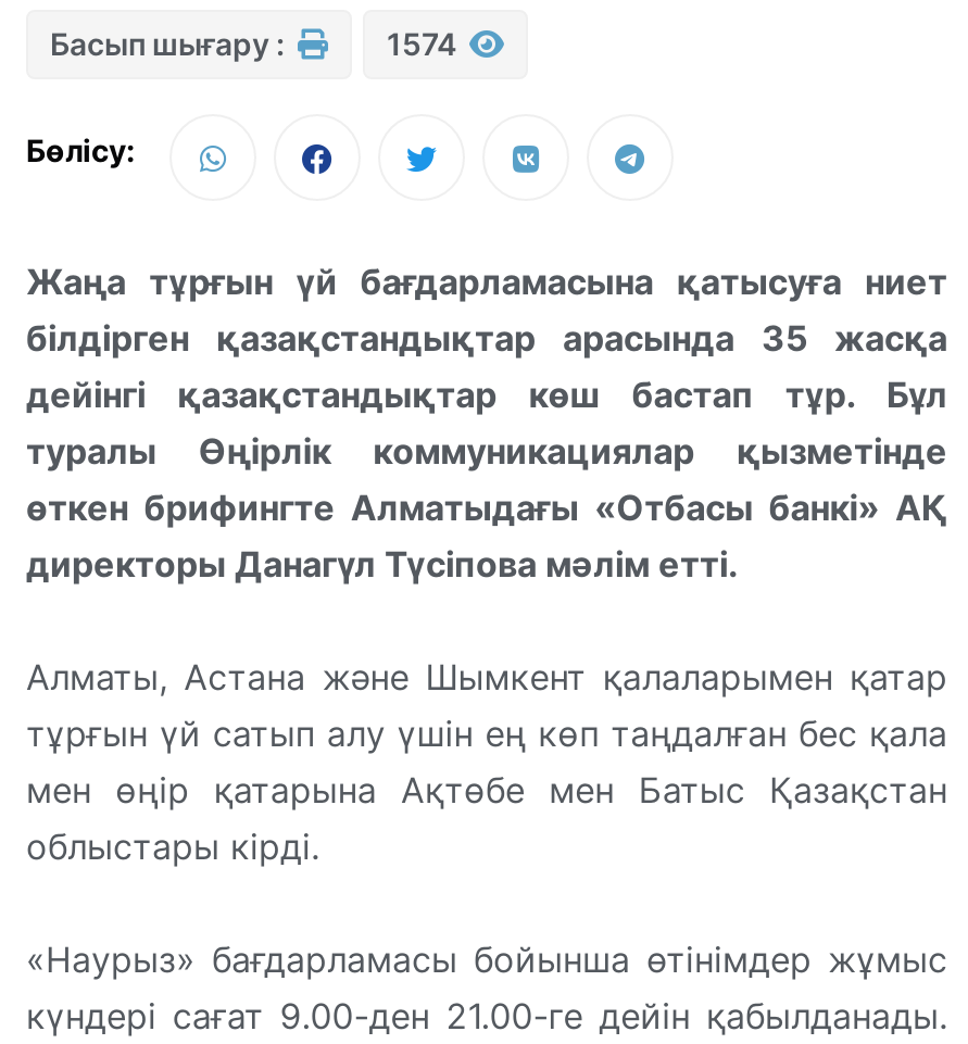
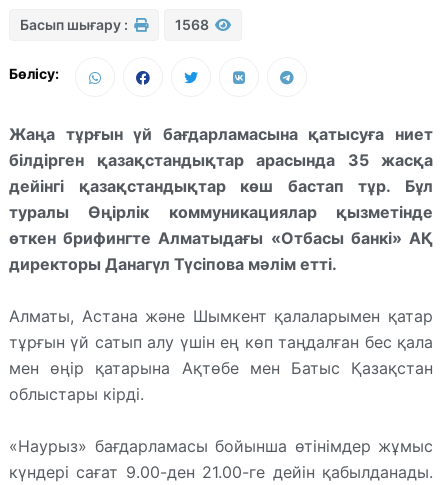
- 1574
+ 1568
